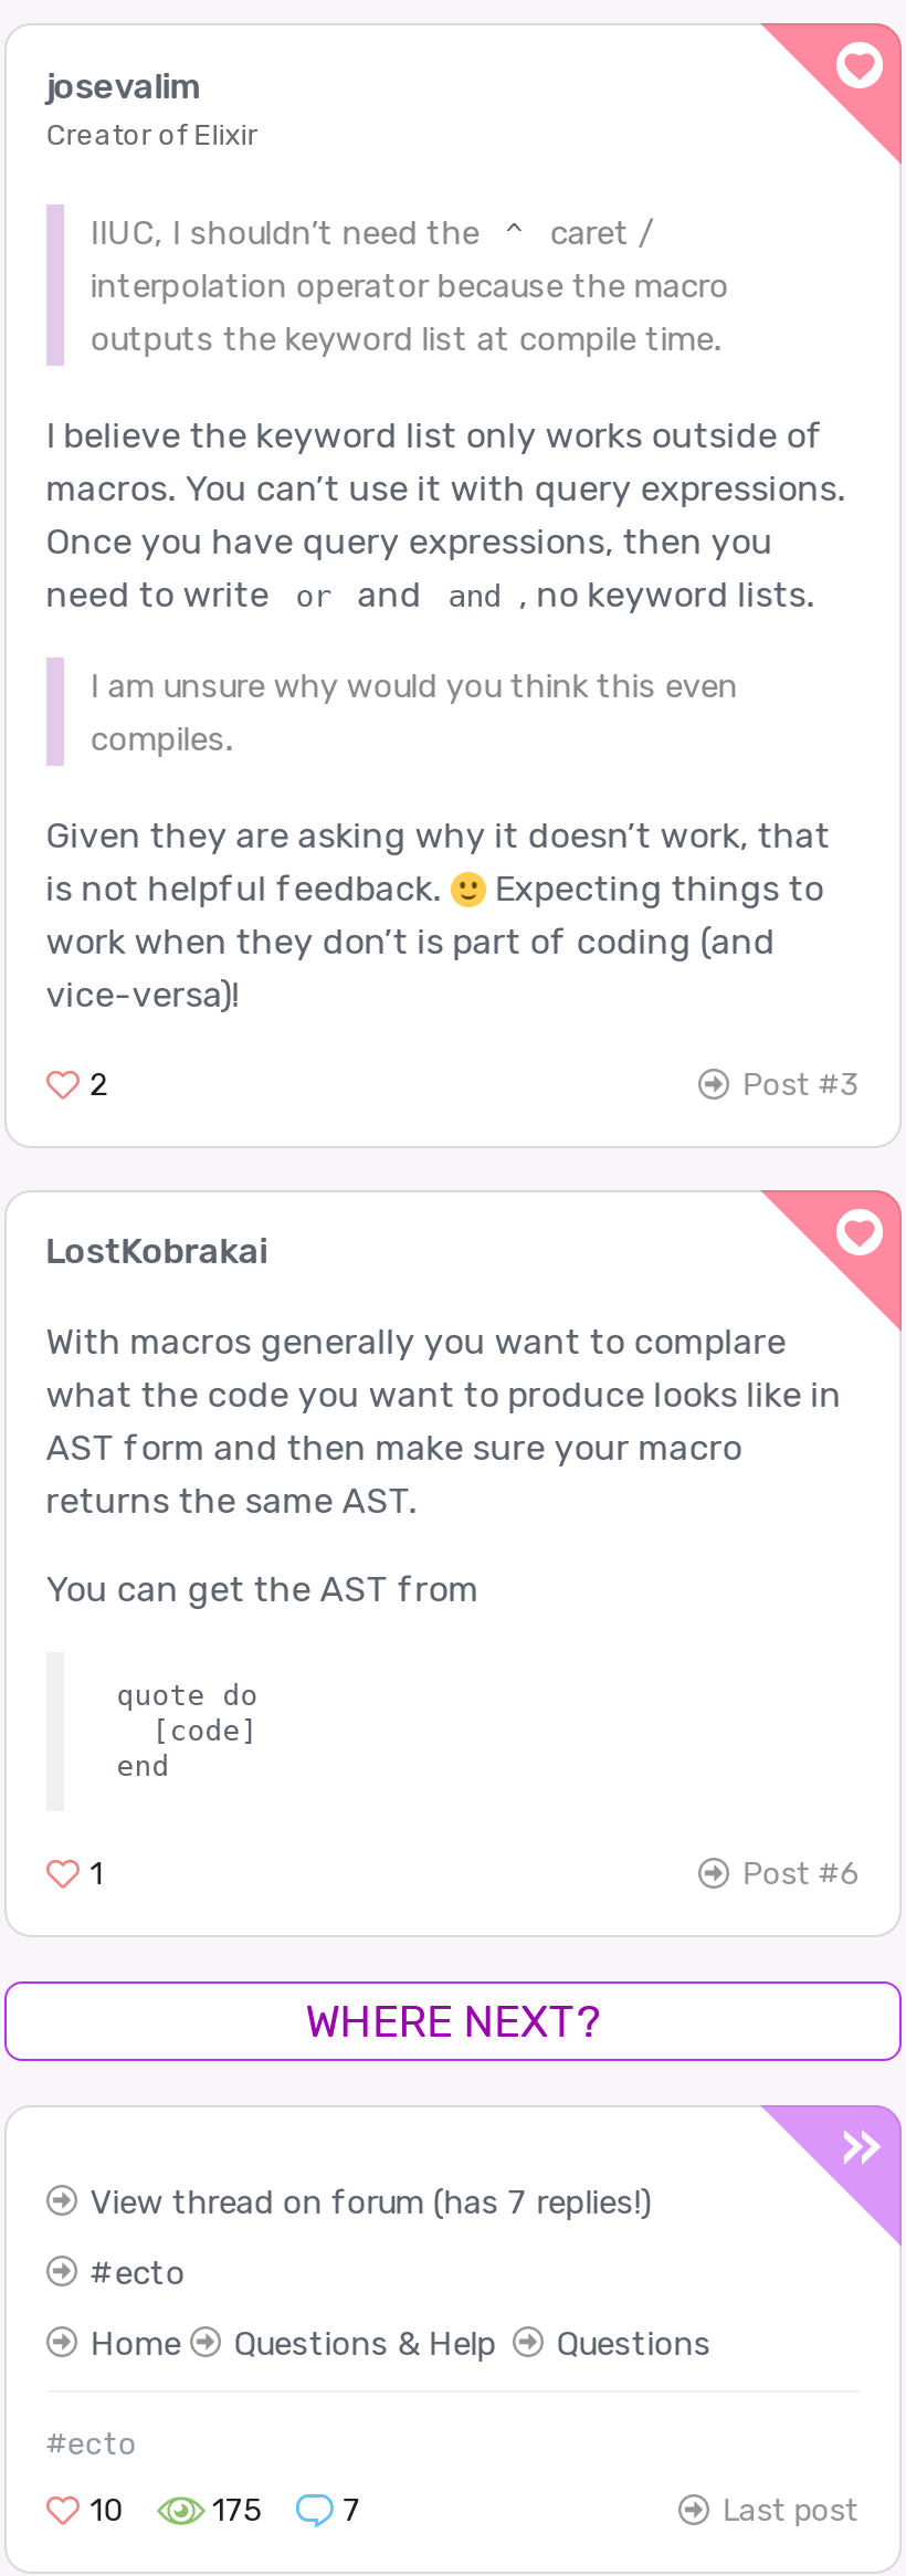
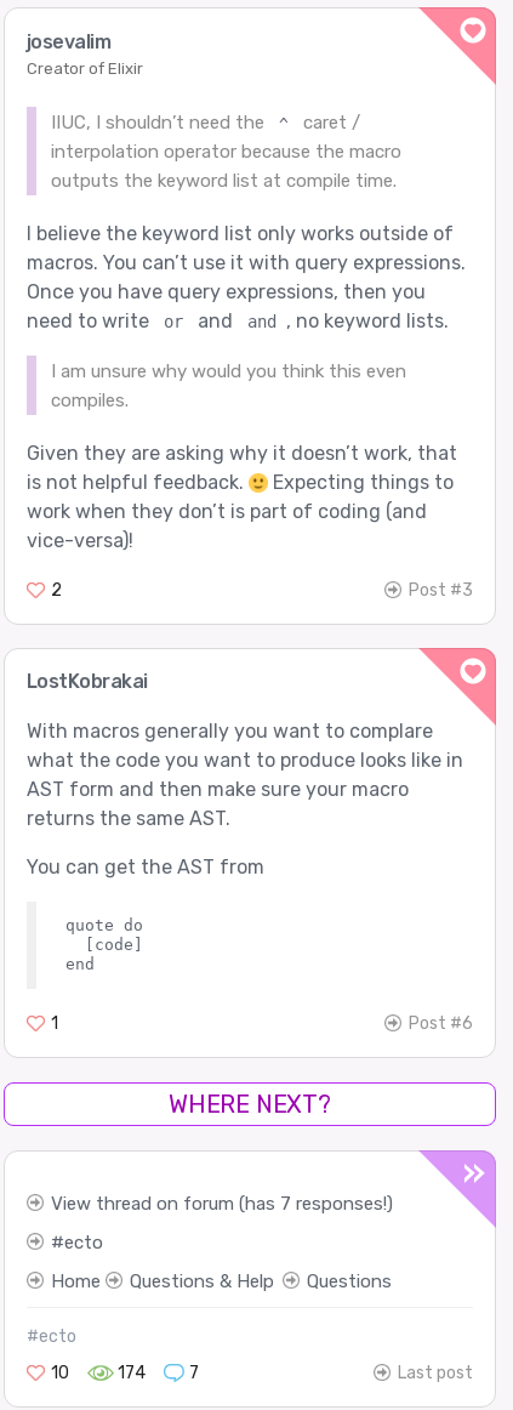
- View thread on forum (has 7 replies!)
+ View thread on forum (has 7 responses!)

- 175
+ 174
